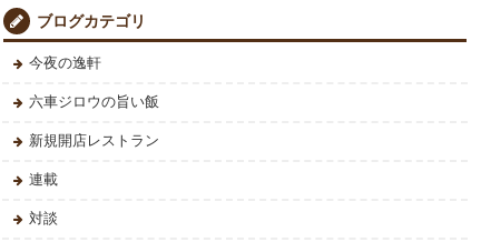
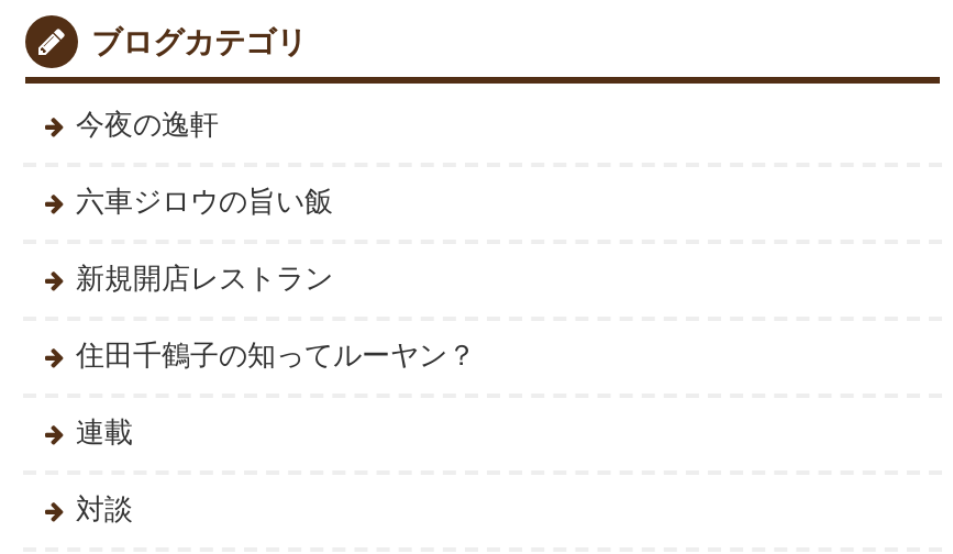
+ 住田千鶴子の知ってルーヤン？
